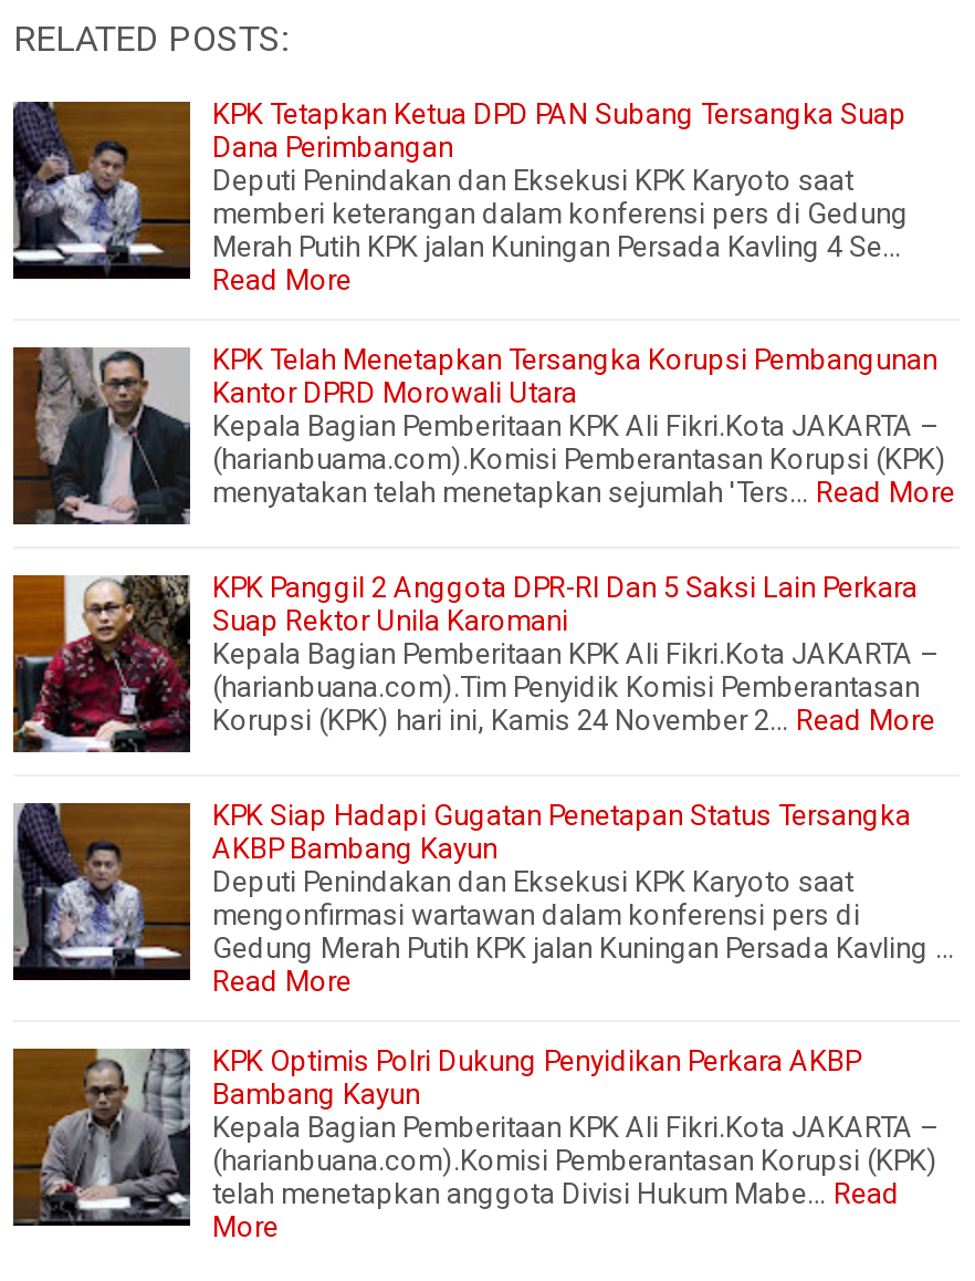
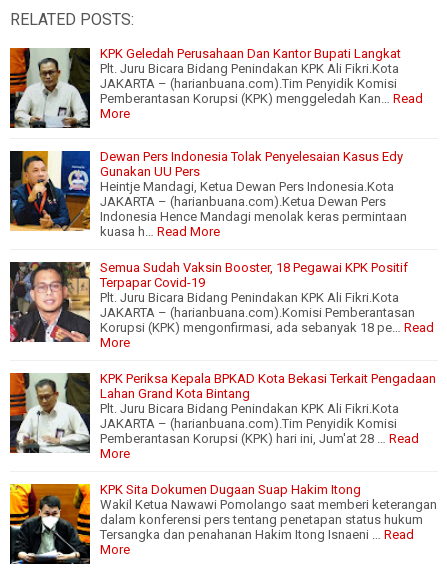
- [image]
- KPK Tetapkan Ketua DPD PAN Subang Tersangka Suap
- Dana Perimbangan
- Deputi Penindakan dan Eksekusi KPK Karyoto saat
- memberi keterangan dalam konferensi pers di Gedung
- Merah Putih KPK jalan Kuningan Persada Kavling 4 Se…
- Read More
+ [image]
+ KPK Geledah Perusahaan Dan Kantor Bupati Langkat
+ Plt. Juru Bicara Bidang Penindakan KPK Ali Fikri.Kota
+ JAKARTA – (harianbuana.com).Tim Penyidik Komisi
+ Pemberantasan Korupsi (KPK) menggeledah Kan… Read
+ More

- [image]
- KPK Telah Menetapkan Tersangka Korupsi Pembangunan
- Kantor DPRD Morowali Utara
- Kepala Bagian Pemberitaan KPK Ali Fikri.Kota JAKARTA –
- (harianbuama.com).Komisi Pemberantasan Korupsi (KPK)
- menyatakan telah menetapkan sejumlah 'Ters… Read More
+ [image]
+ Dewan Pers Indonesia Tolak Penyelesaian Kasus Edy
+ Gunakan UU Pers
+ Heintje Mandagi, Ketua Dewan Pers Indonesia.Kota
+ JAKARTA – (harianbuana.com).Ketua Dewan Pers
+ Indonesia Hence Mandagi menolak keras permintaan
+ kuasa h… Read More

- [image]
- KPK Panggil 2 Anggota DPR-RI Dan 5 Saksi Lain Perkara
- Suap Rektor Unila Karomani
- Kepala Bagian Pemberitaan KPK Ali Fikri.Kota JAKARTA –
- (harianbuana.com).Tim Penyidik Komisi Pemberantasan
- Korupsi (KPK) hari ini, Kamis 24 November 2… Read More
+ [image]
+ Semua Sudah Vaksin Booster, 18 Pegawai KPK Positif
+ Terpapar Covid-19
+ Plt. Juru Bicara Bidang Penindakan KPK Ali Fikri.Kota
+ JAKARTA – (harianbuana.com).Komisi Pemberantasan
+ Korupsi (KPK) mengonfirmasi, ada sebanyak 18 pe… Read
+ More

- [image]
- KPK Siap Hadapi Gugatan Penetapan Status Tersangka
- AKBP Bambang Kayun
- Deputi Penindakan dan Eksekusi KPK Karyoto saat
- mengonfirmasi wartawan dalam konferensi pers di
- Gedung Merah Putih KPK jalan Kuningan Persada Kavling …
- Read More
+ [image]
+ KPK Periksa Kepala BPKAD Kota Bekasi Terkait Pengadaan
+ Lahan Grand Kota Bintang
+ Plt. Juru Bicara Bidang Penindakan KPK Ali Fikri.Kota
+ JAKARTA – (harianbuana.com).Tim Penyidik Komisi
+ Pemberantasan Korupsi (KPK) hari ini, Jum'at 28 … Read
+ More

- [image]
- KPK Optimis Polri Dukung Penyidikan Perkara AKBP
- Bambang Kayun
- Kepala Bagian Pemberitaan KPK Ali Fikri.Kota JAKARTA –
- (harianbuana.com).Komisi Pemberantasan Korupsi (KPK)
- telah menetapkan anggota Divisi Hukum Mabe… Read
+ [image]
+ KPK Sita Dokumen Dugaan Suap Hakim Itong
+ Wakil Ketua Nawawi Pomolango saat memberi keterangan
+ dalam konferensi pers tentang penetapan status hukum
+ Tersangka dan penahanan Hakim Itong Isnaeni … Read
